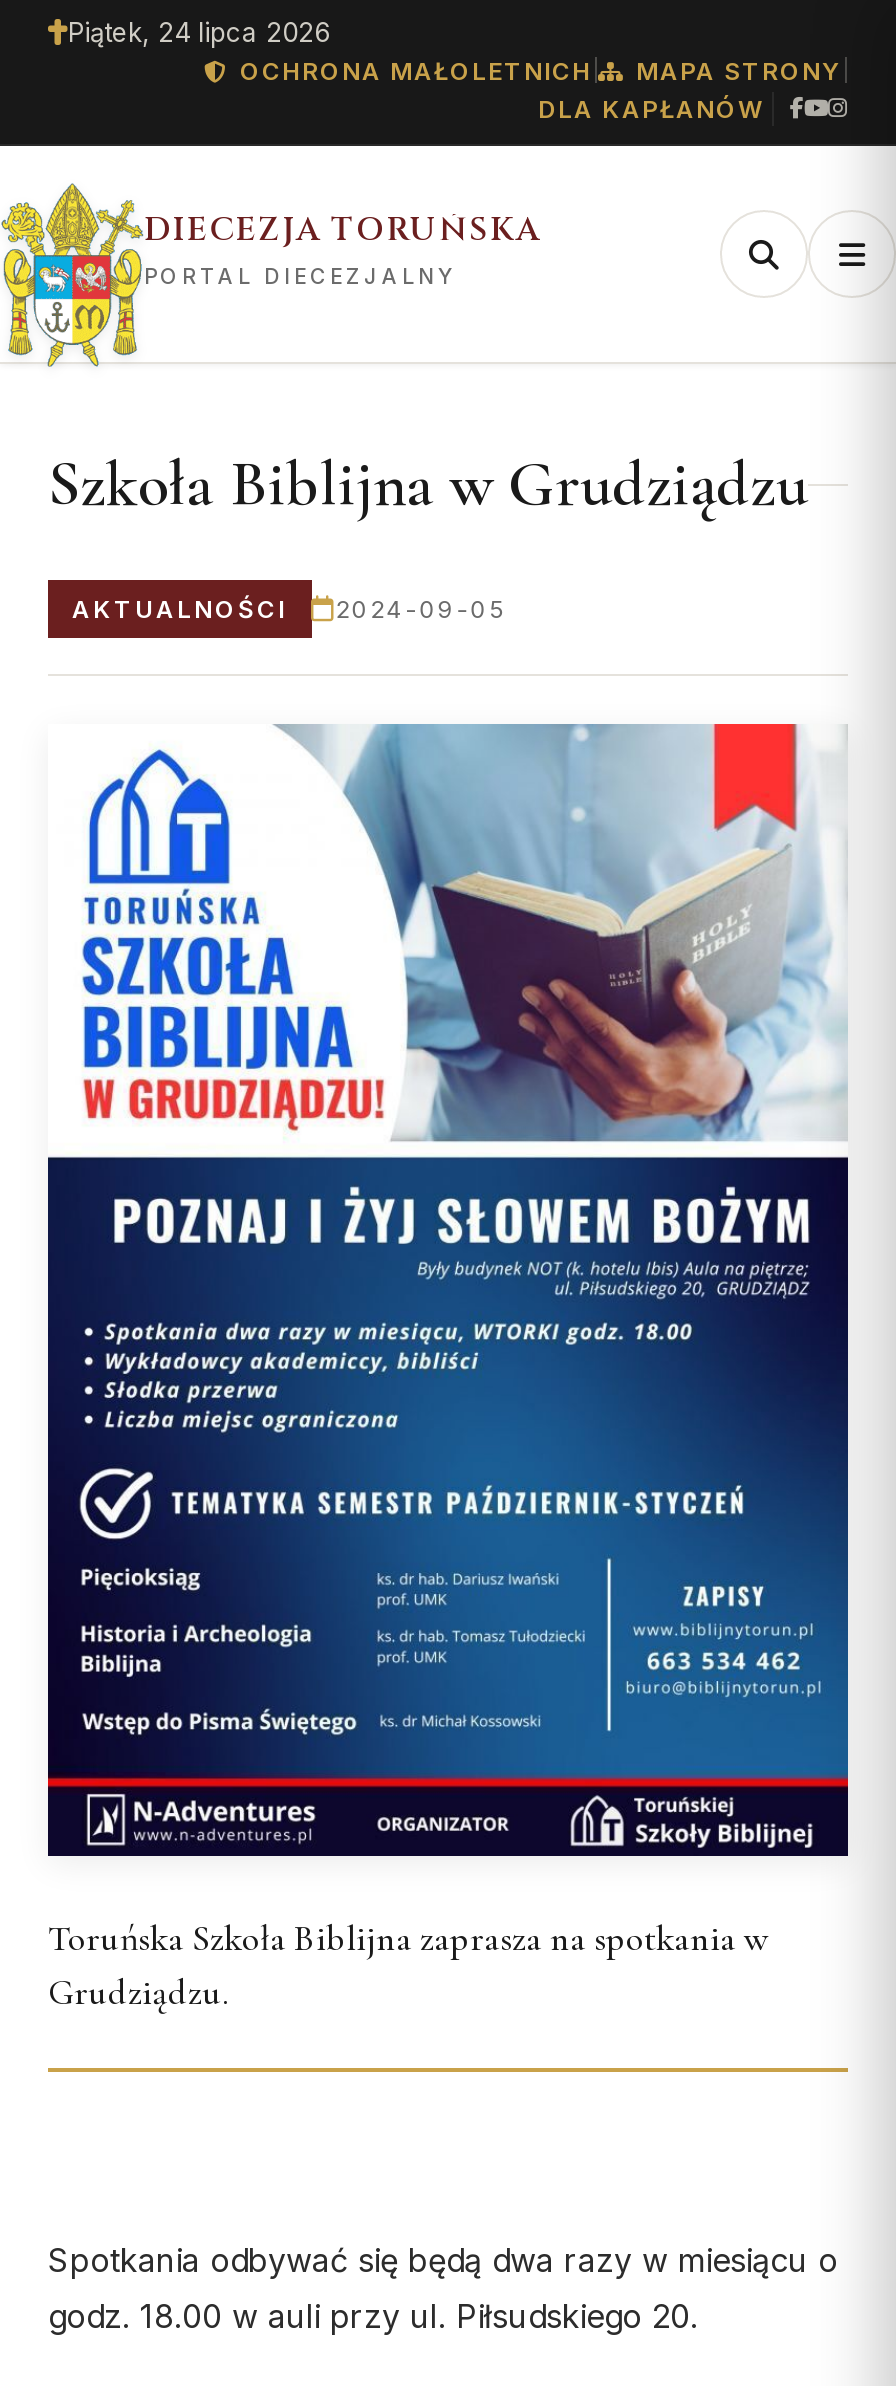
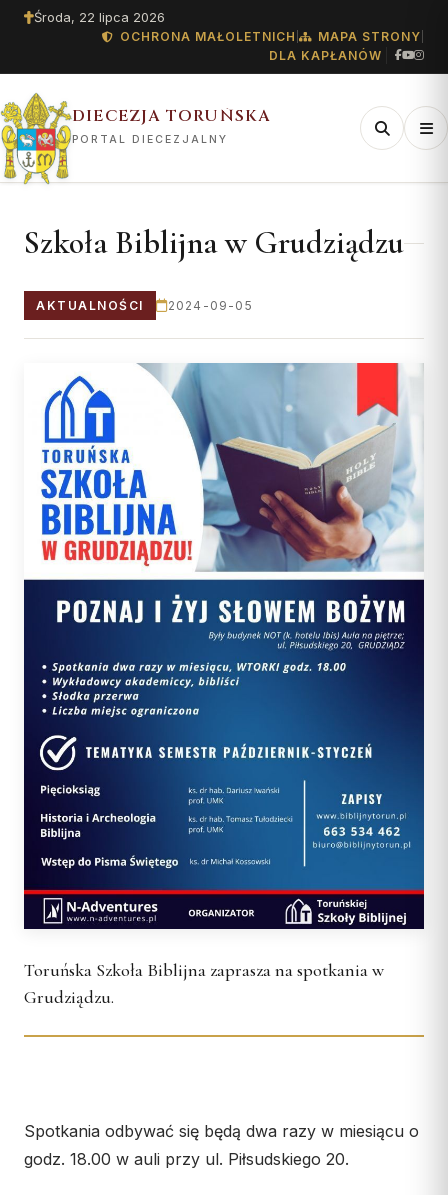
- Piątek, 24 lipca 2026
+ Środa, 22 lipca 2026
